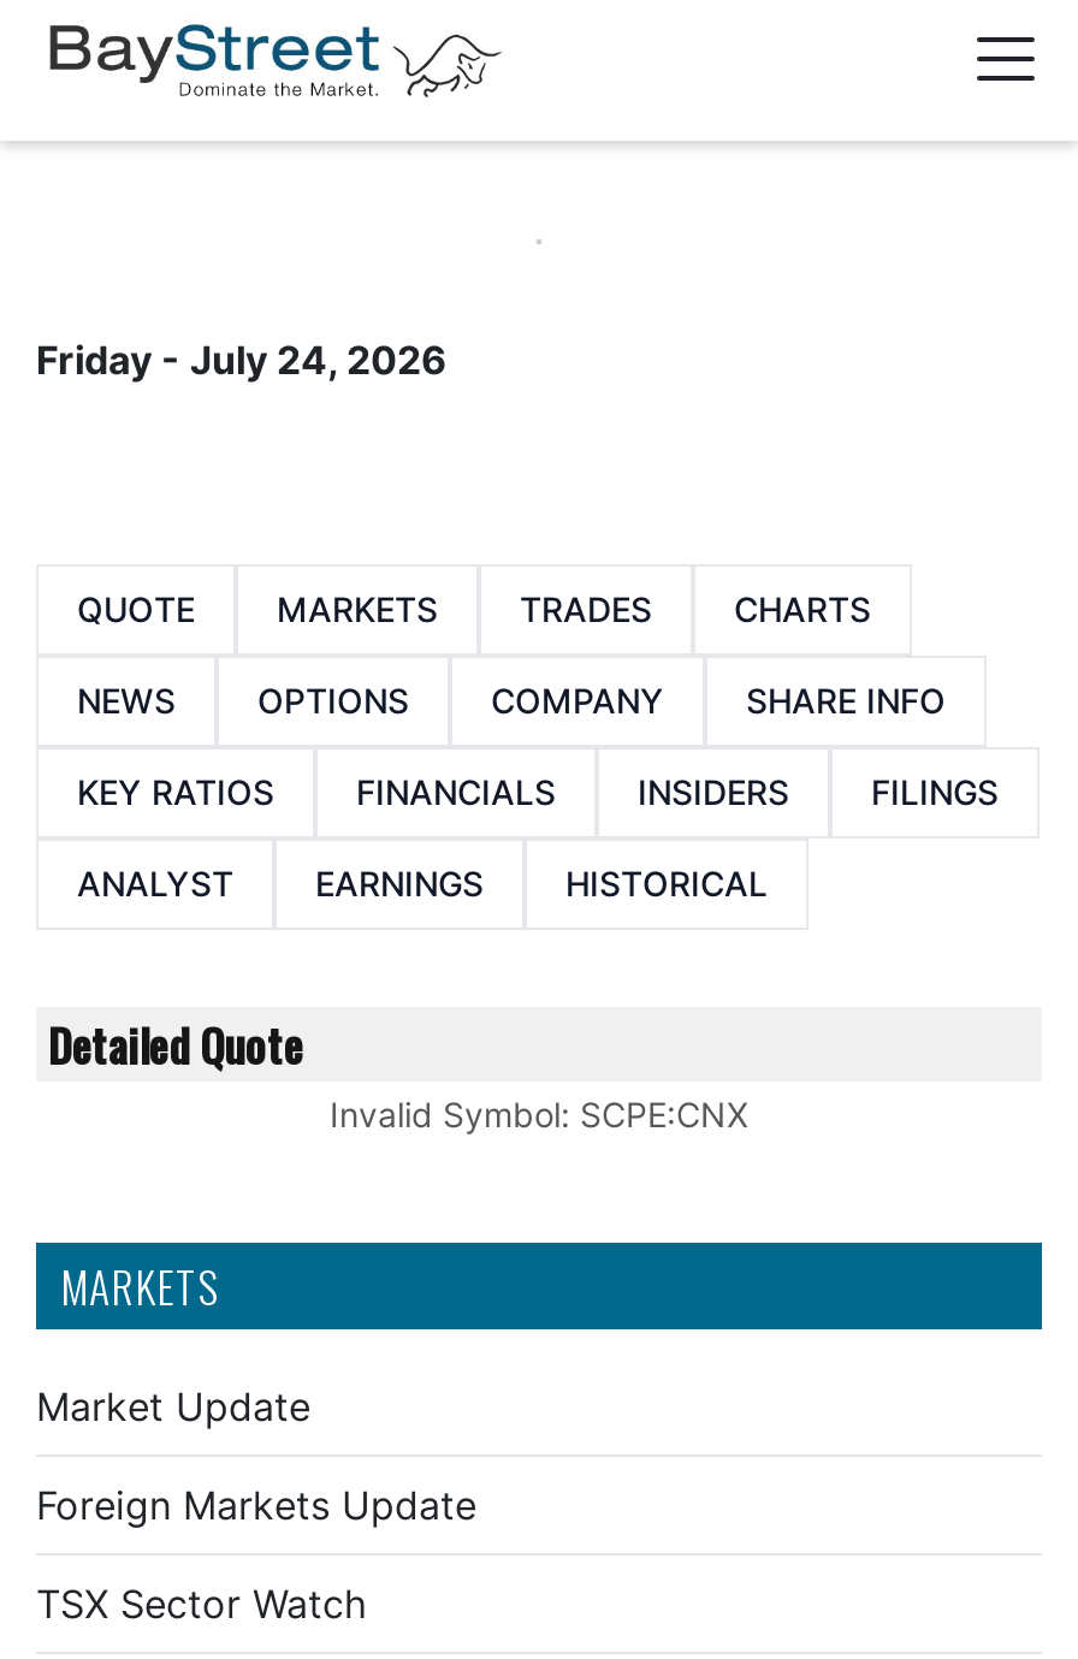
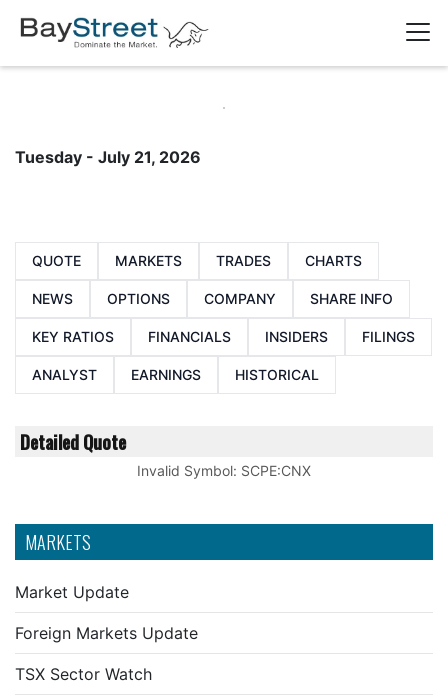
- Friday - July 24, 2026
+ Tuesday - July 21, 2026
